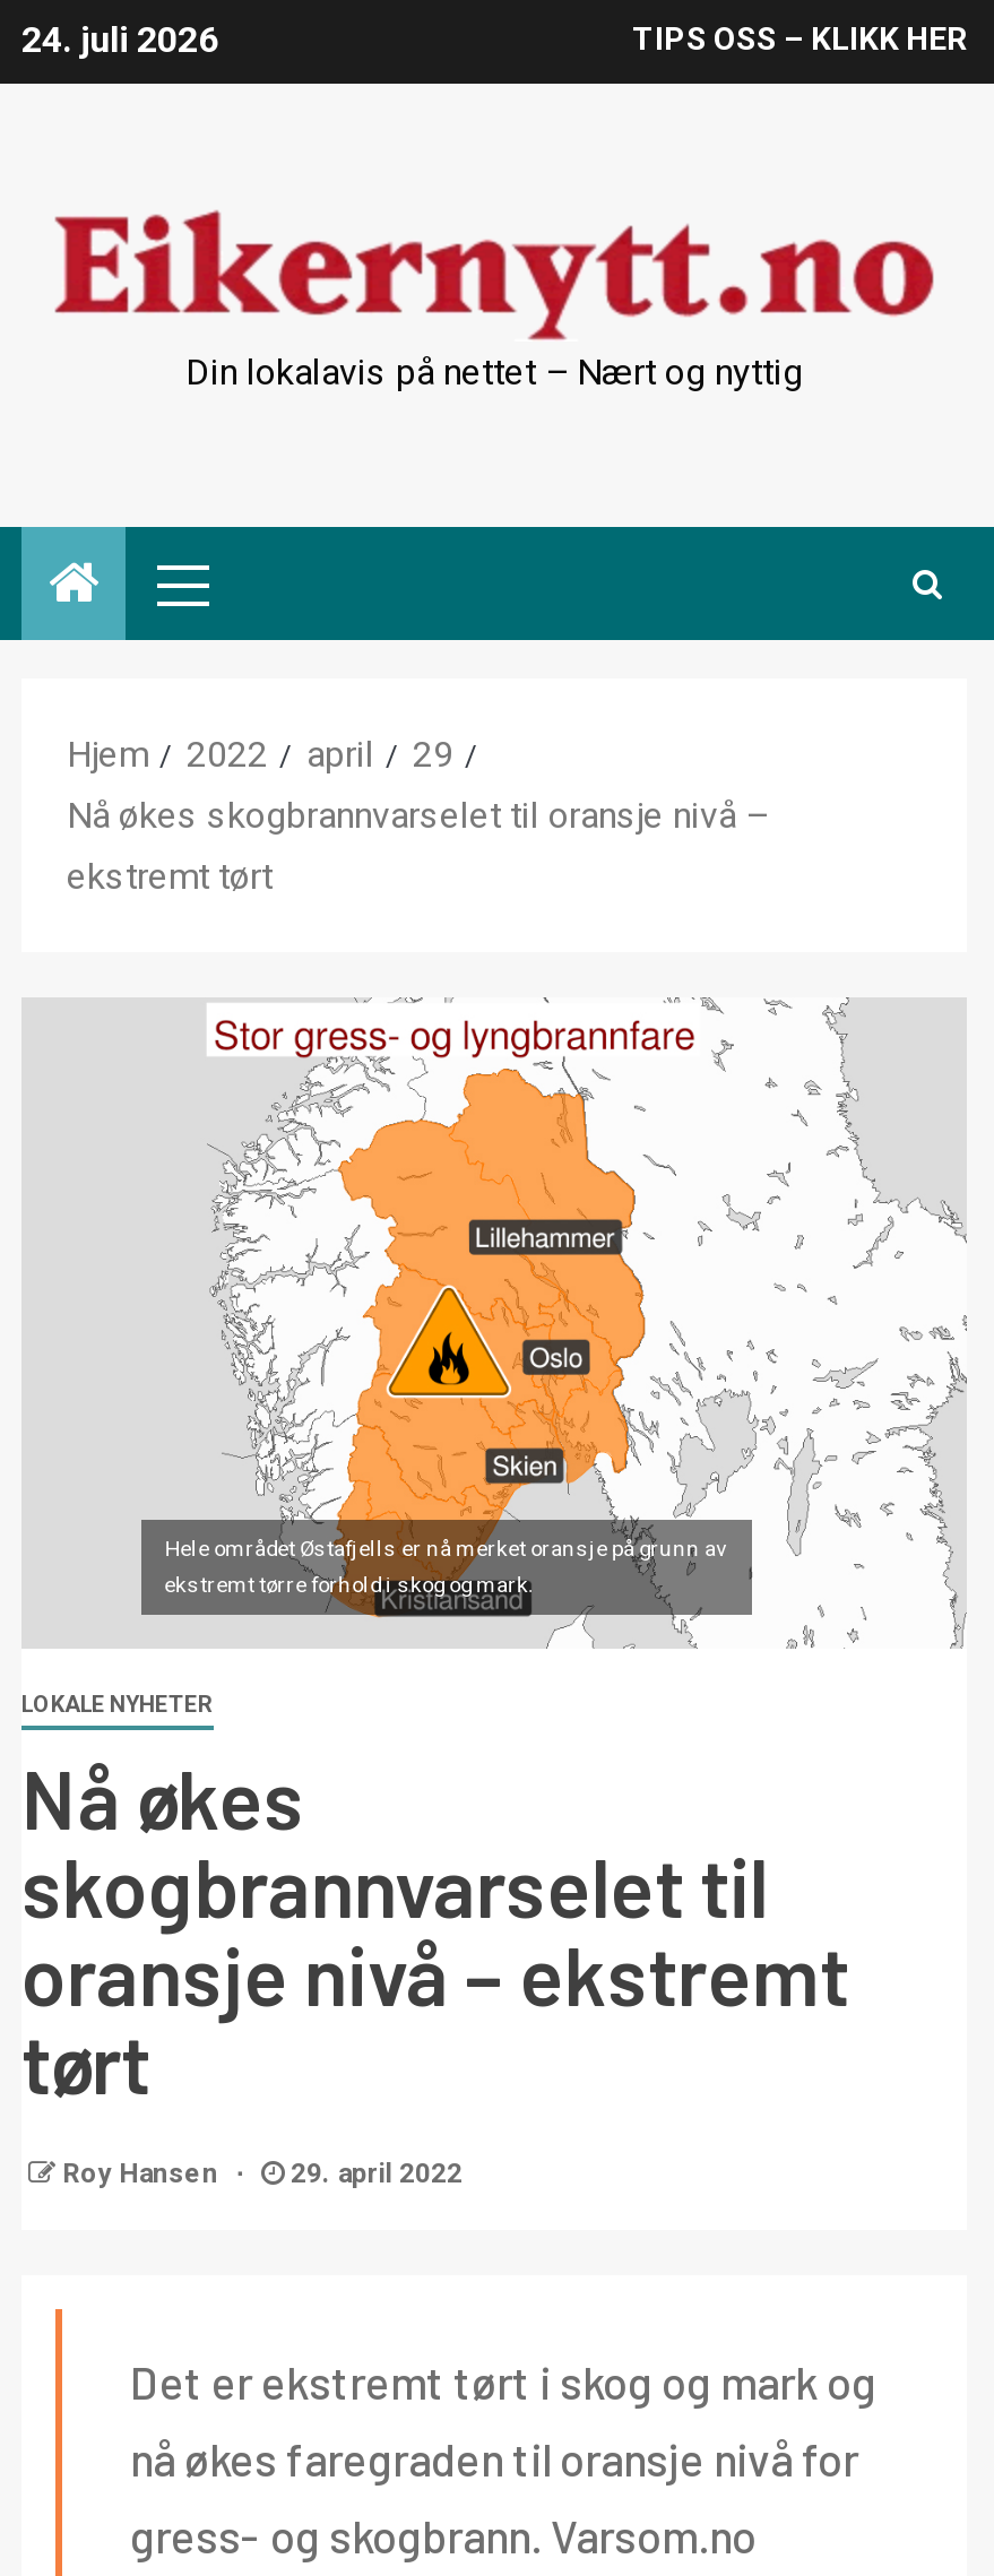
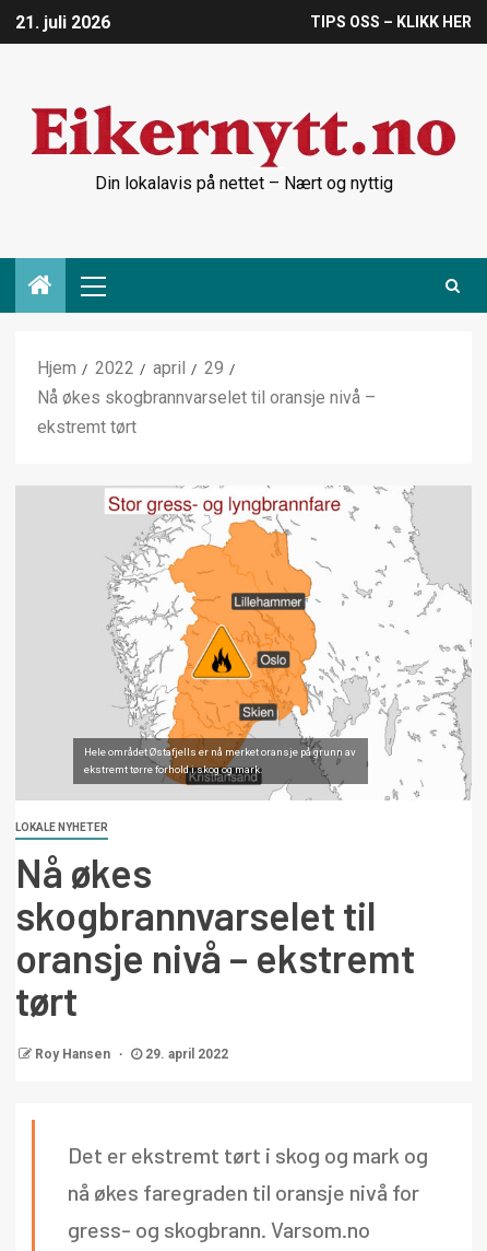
- 24. juli 2026
+ 21. juli 2026
